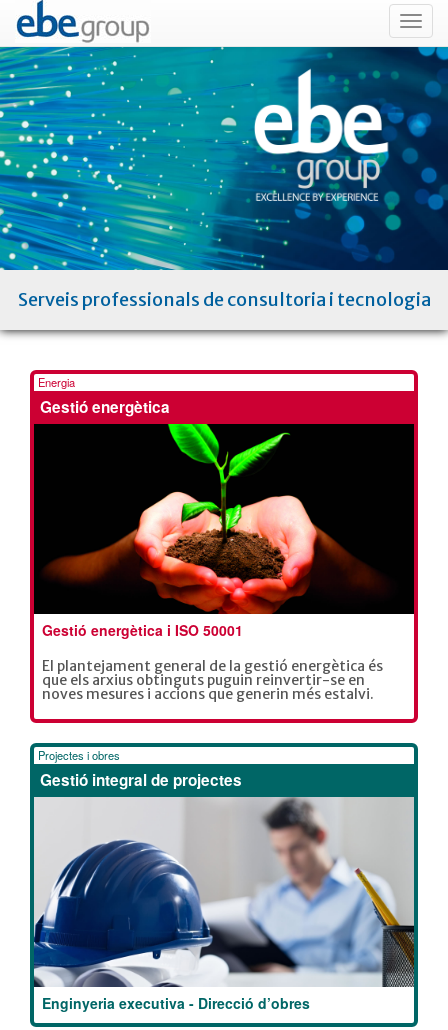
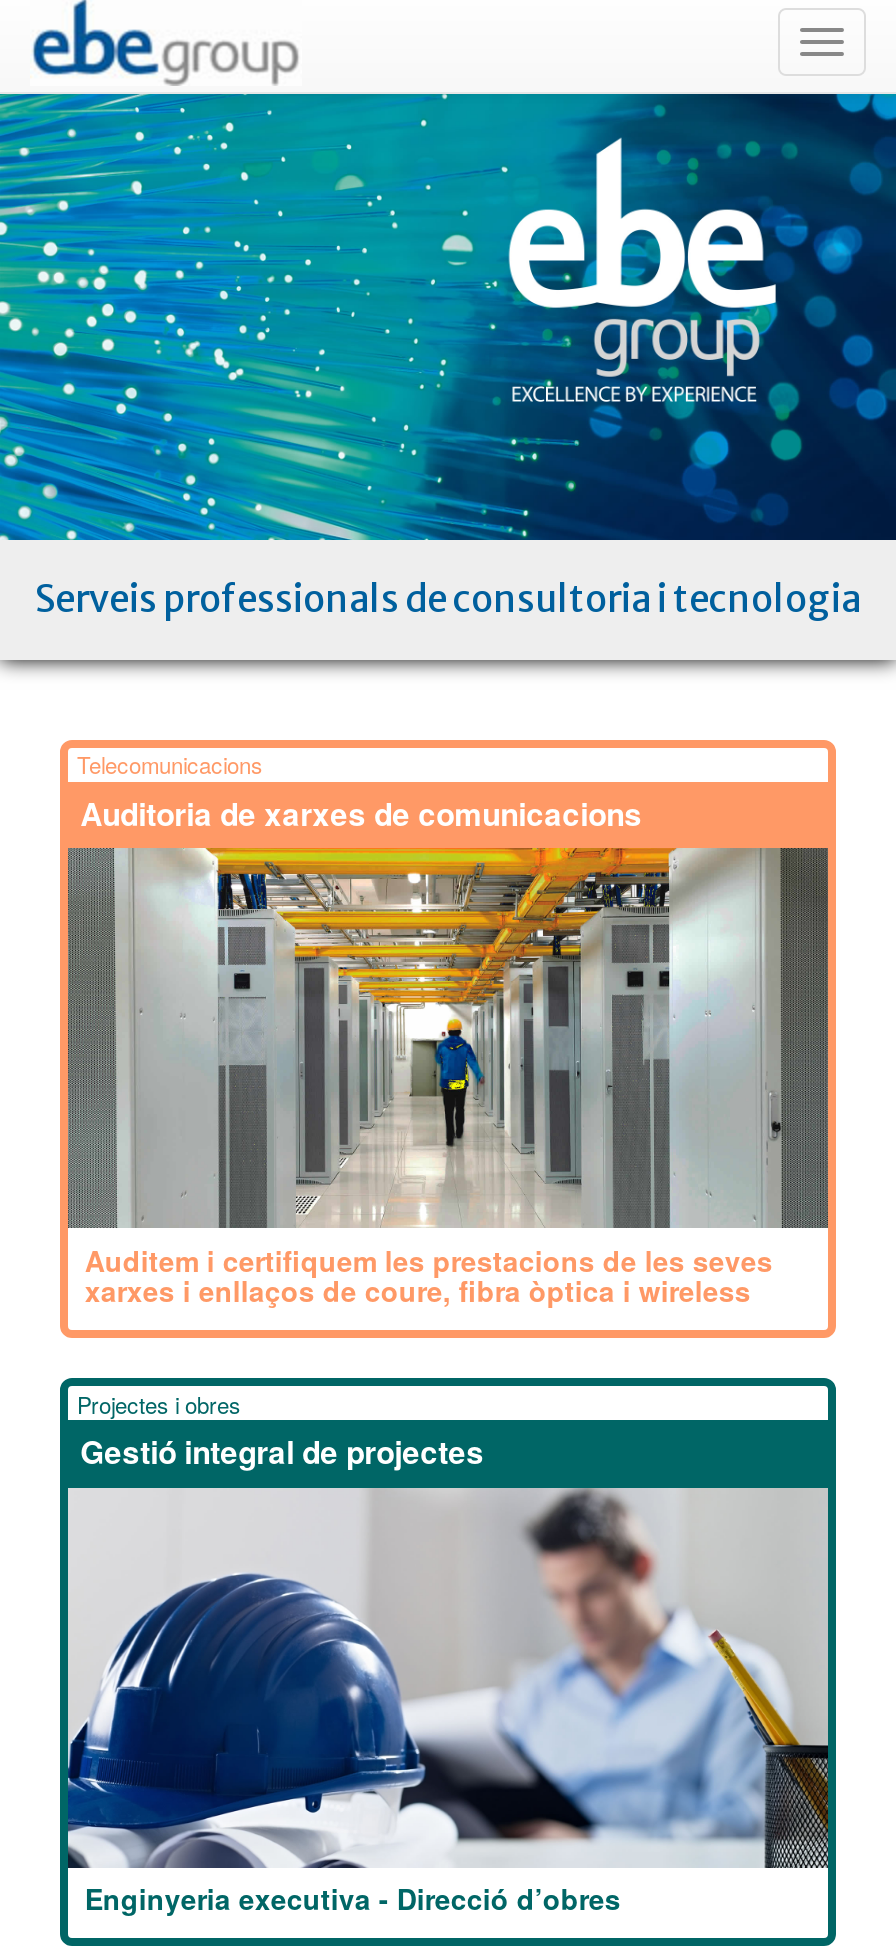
- [image]
- Energia
- Gestió energètica
+ [image]
+ Telecomunicacions
+ Auditoria de xarxes de comunicacions

- Gestió energètica i ISO 50001
- El plantejament general de la gestió energètica és
- que els arxius obtinguts puguin reinvertir-se en
- noves mesures i accions que generin més estalvi.
+ Auditem i certifiquem les prestacions de les seves
+ xarxes i enllaços de coure, fibra òptica i wireless
